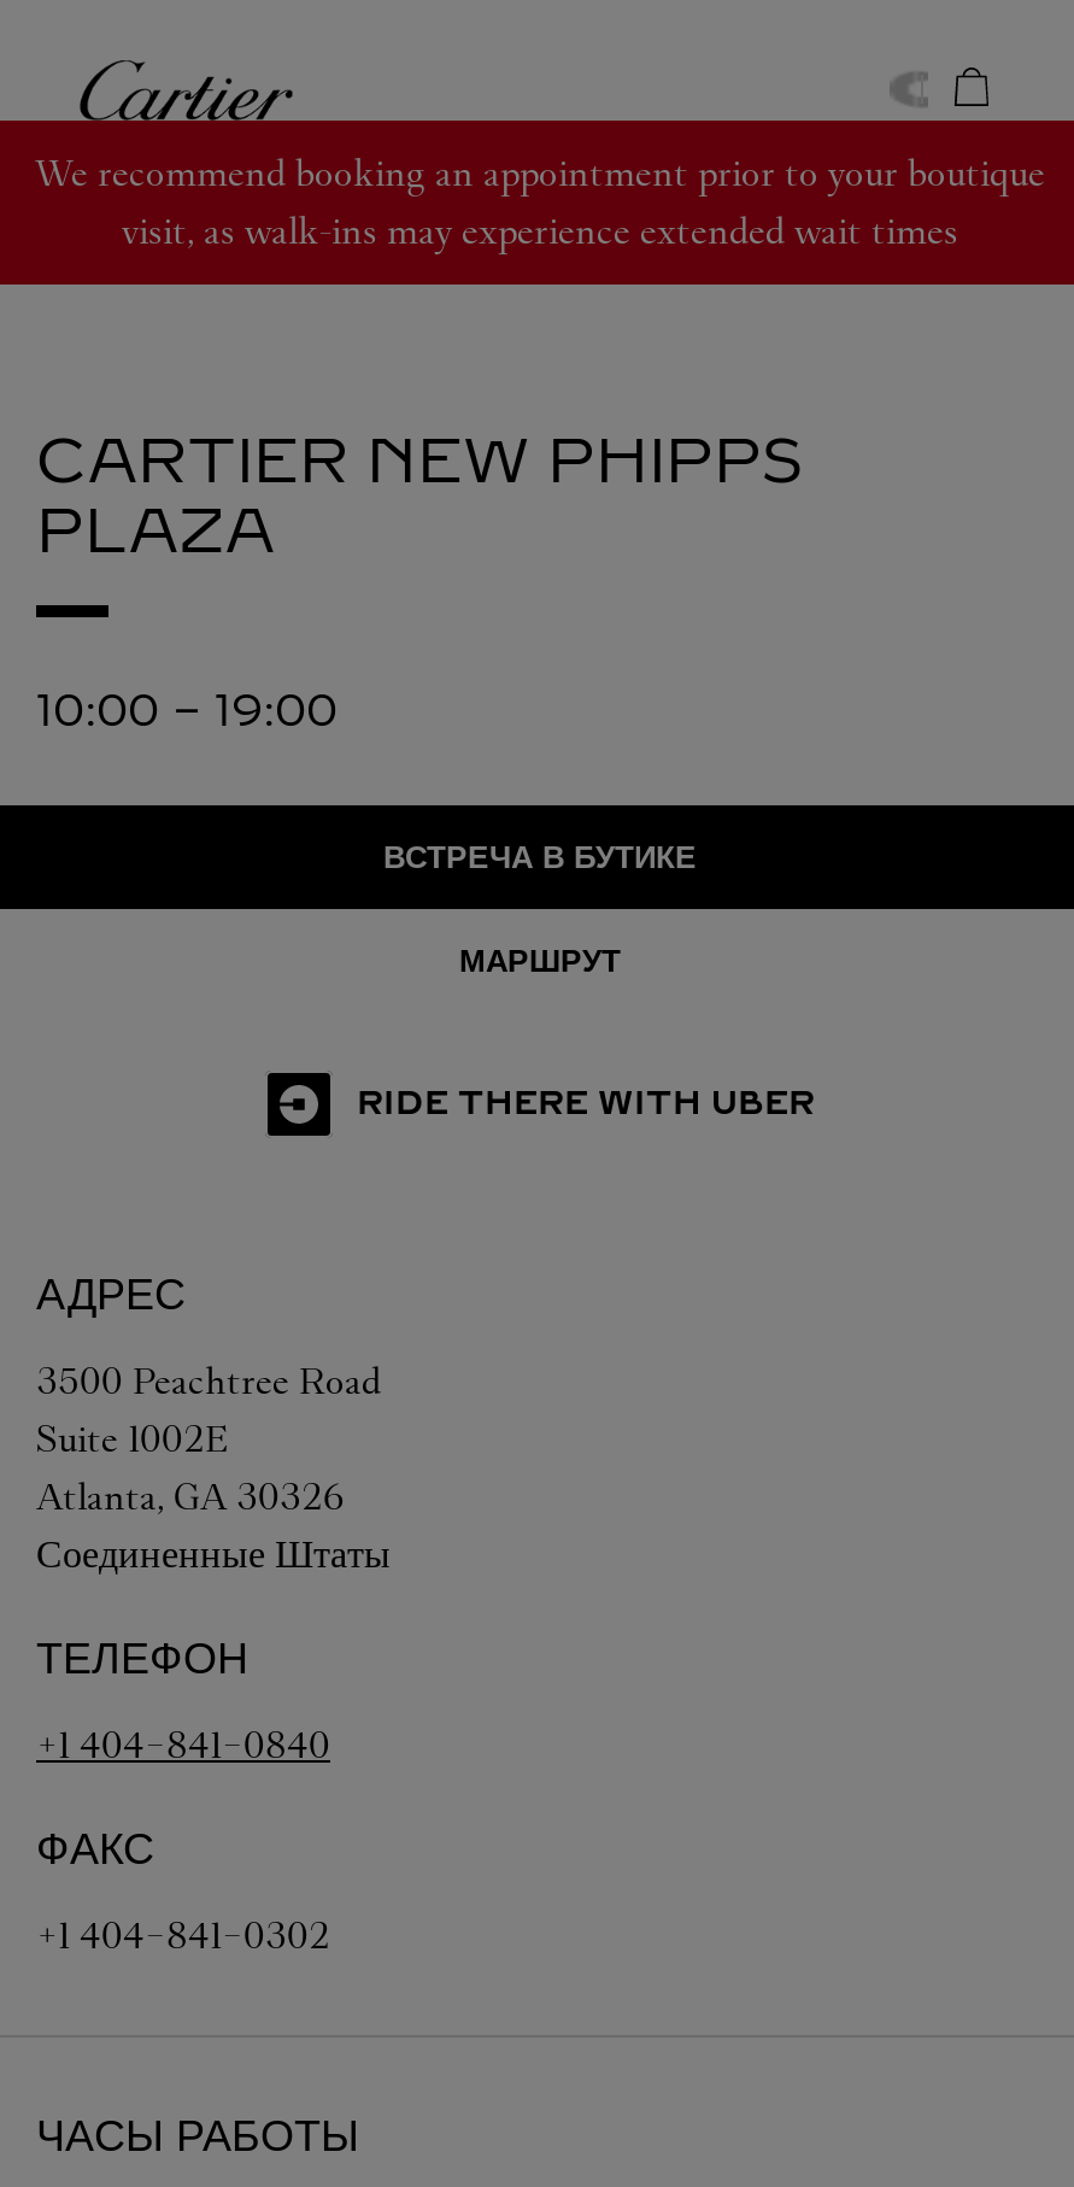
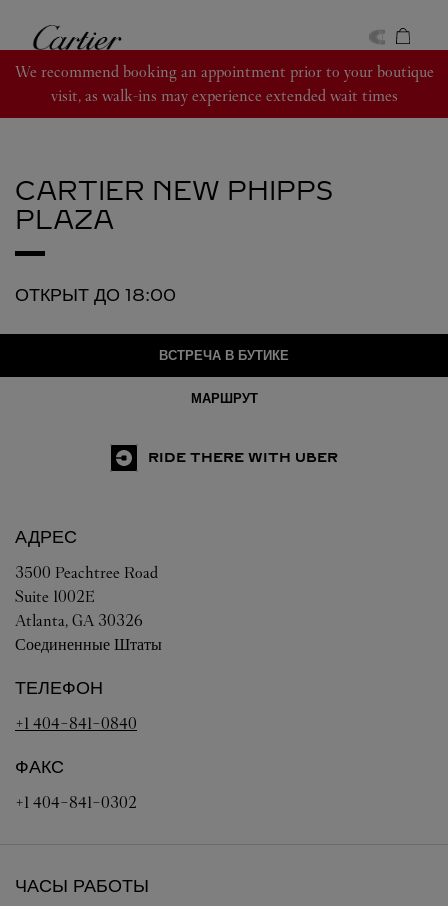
- 10:00 - 19:00
+ ОТКРЫТ ДО 18:00
